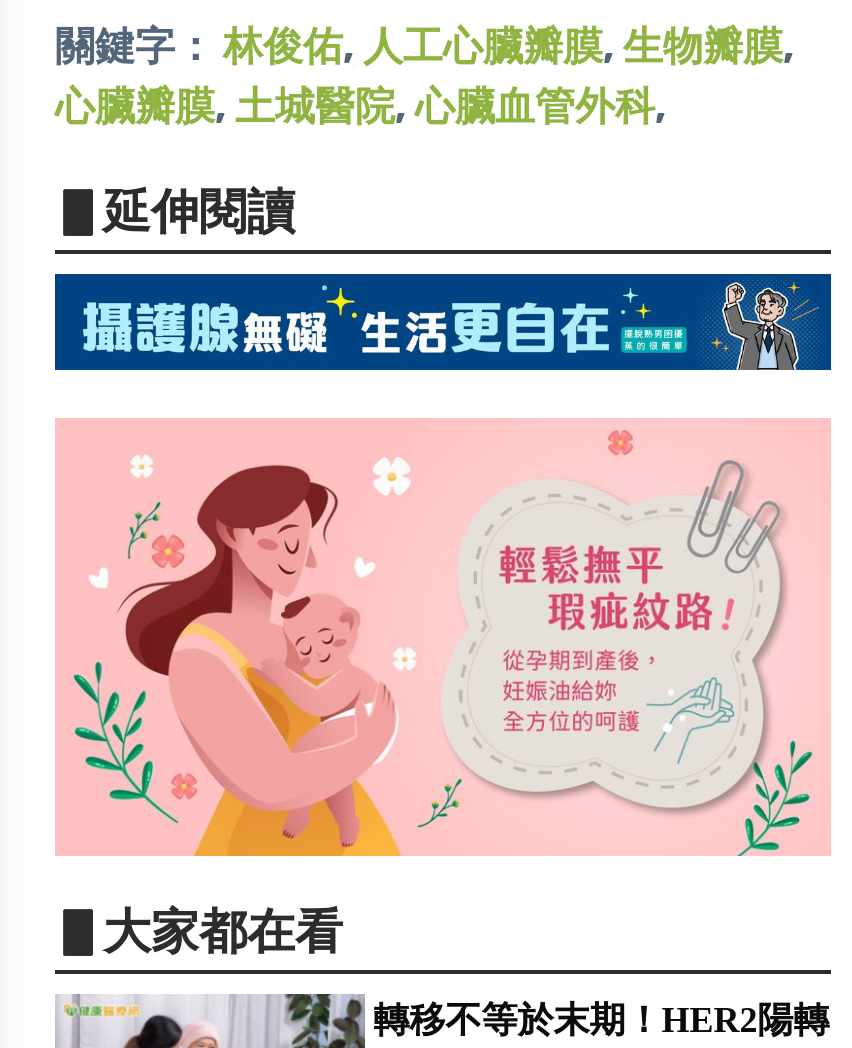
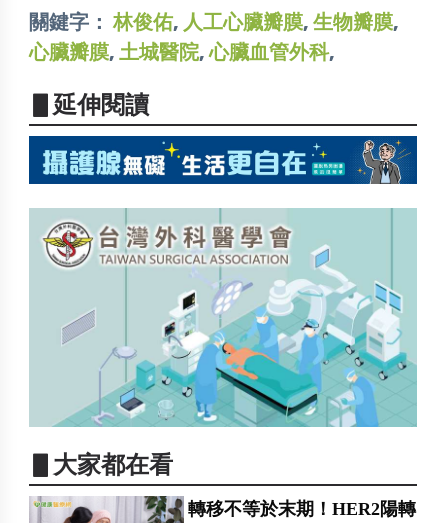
- [image]
+ [image]
